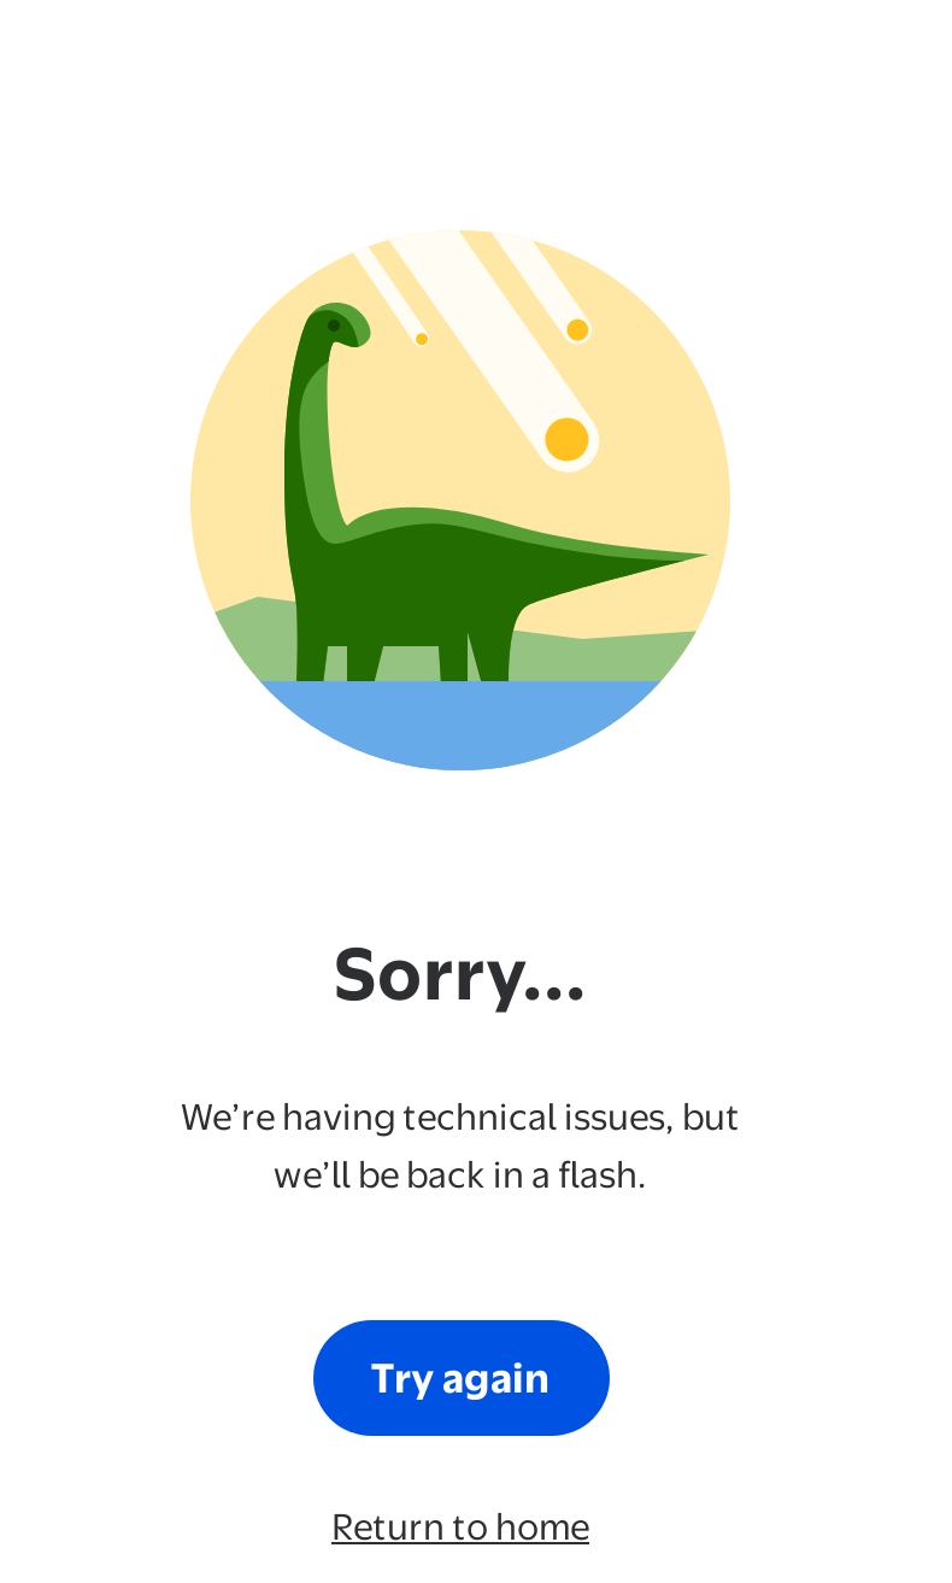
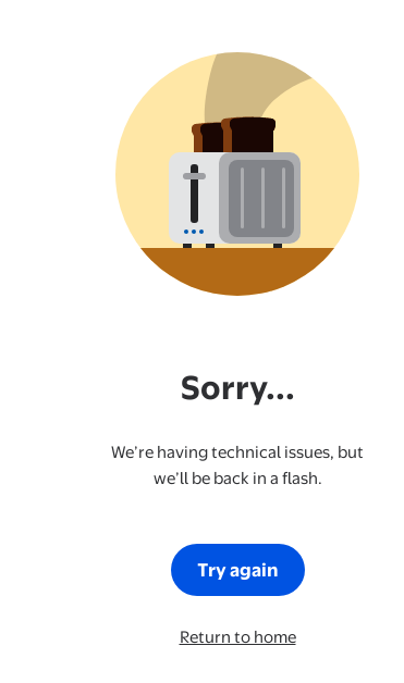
- [image]
+ [image]
